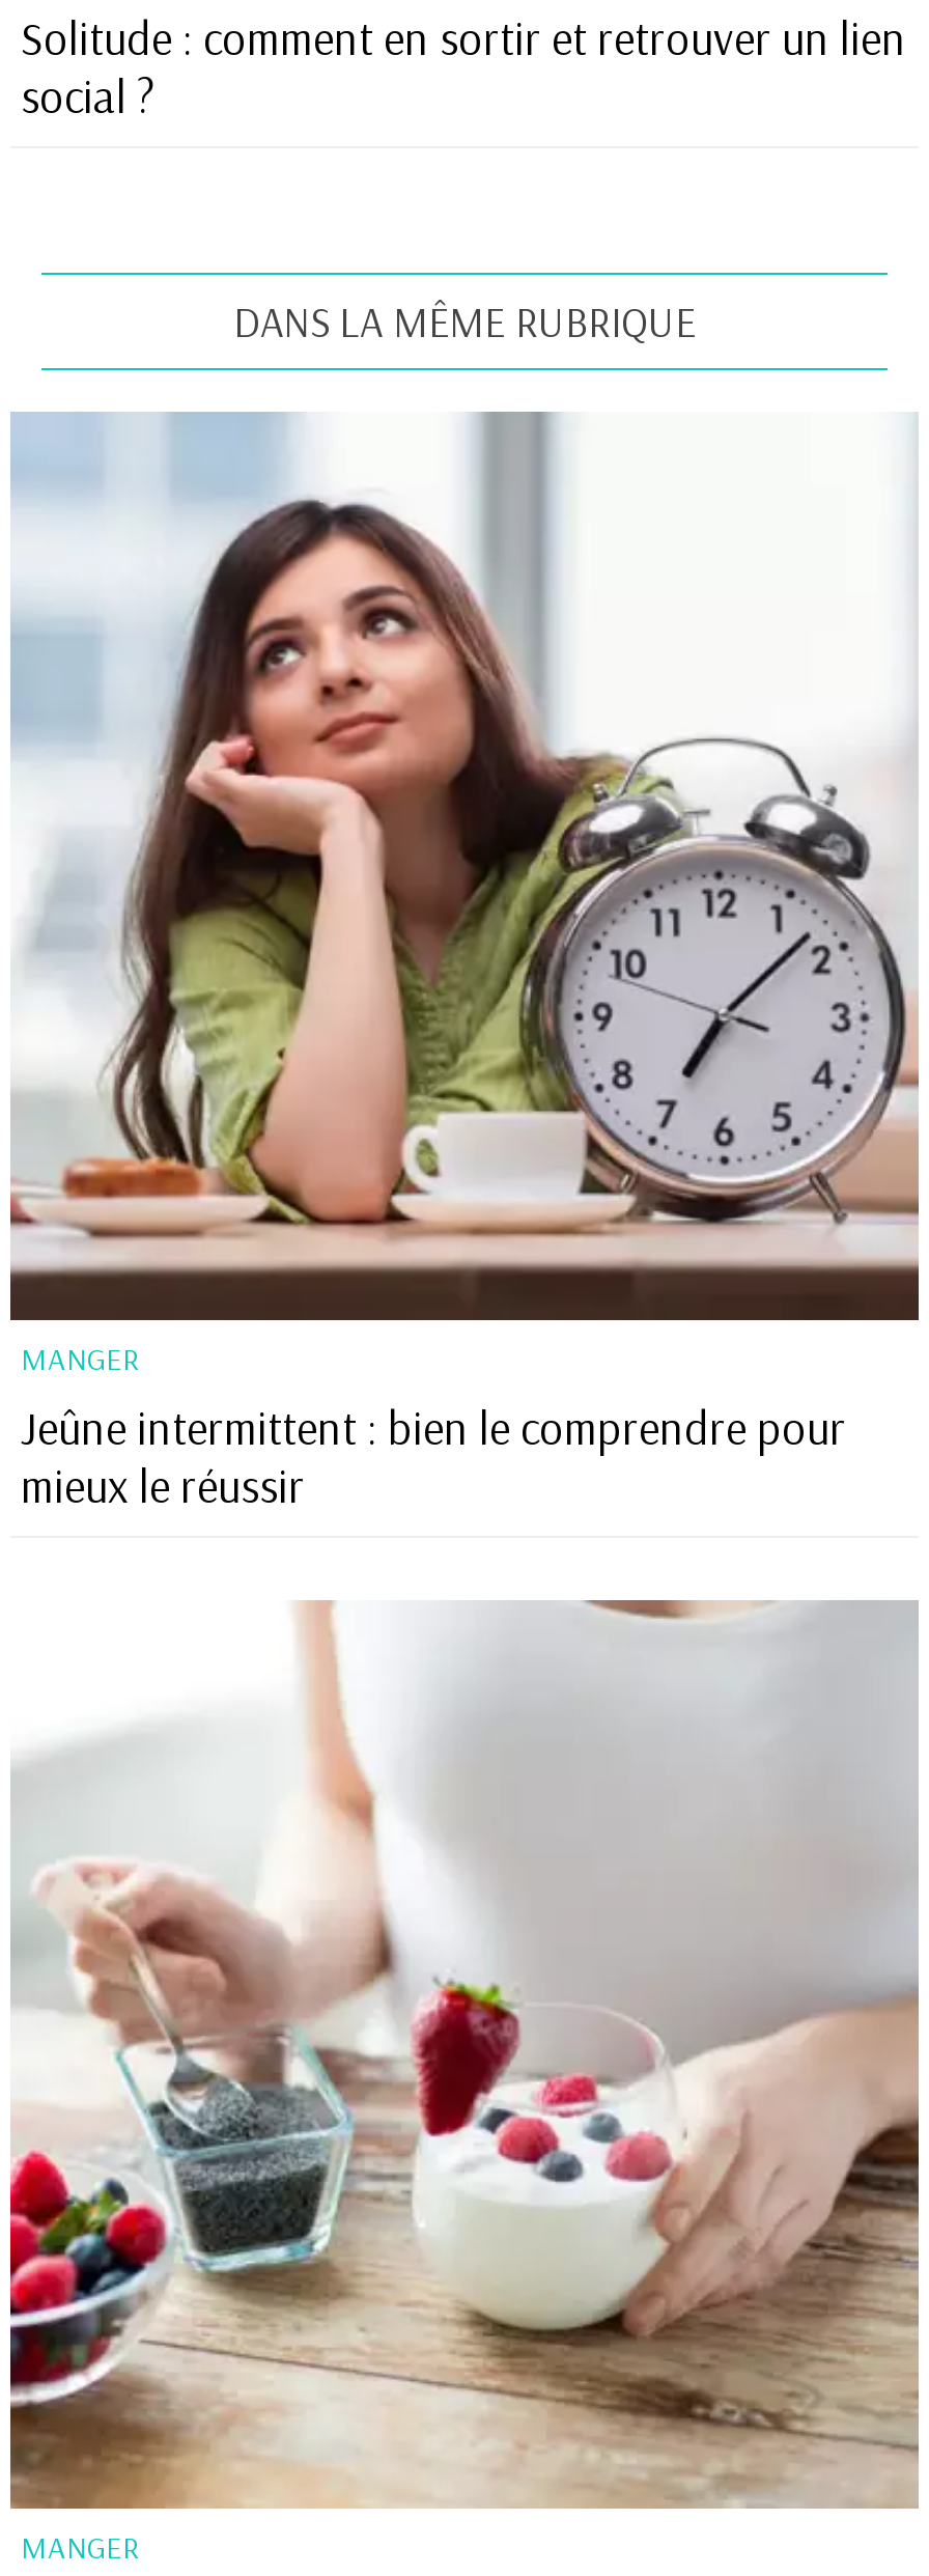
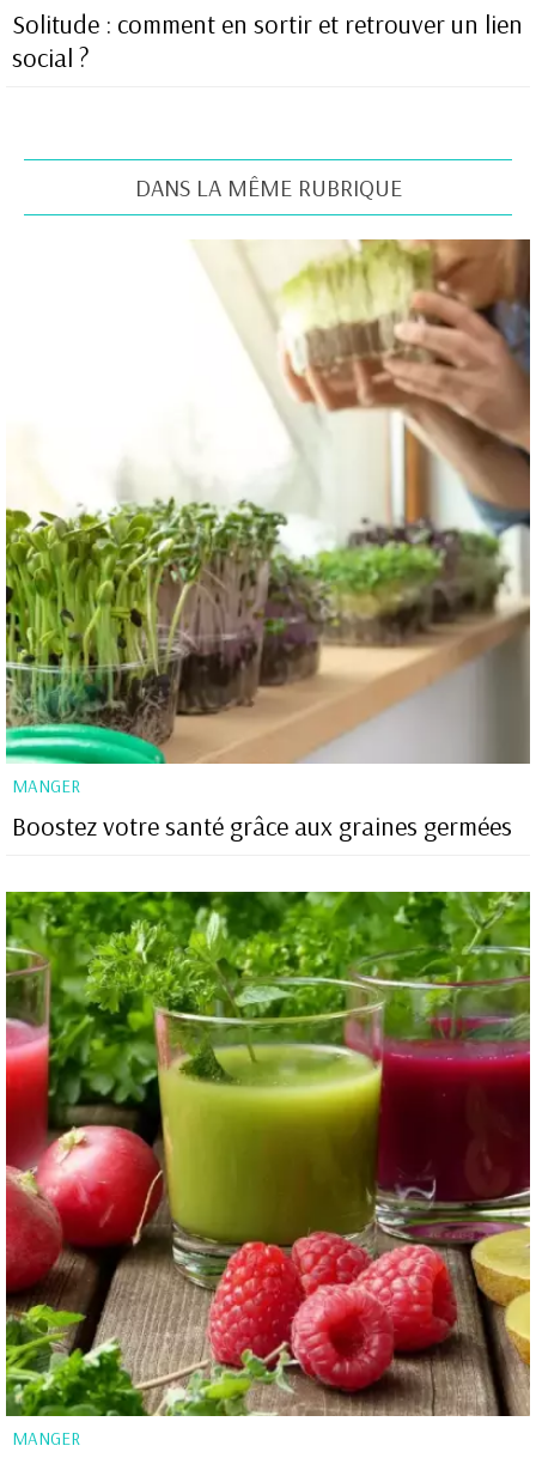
- [image]
- Jeûne intermittent : bien le comprendre pour
- mieux le réussir
+ [image]
+ Boostez votre santé grâce aux graines germées

- [image]
+ [image]
